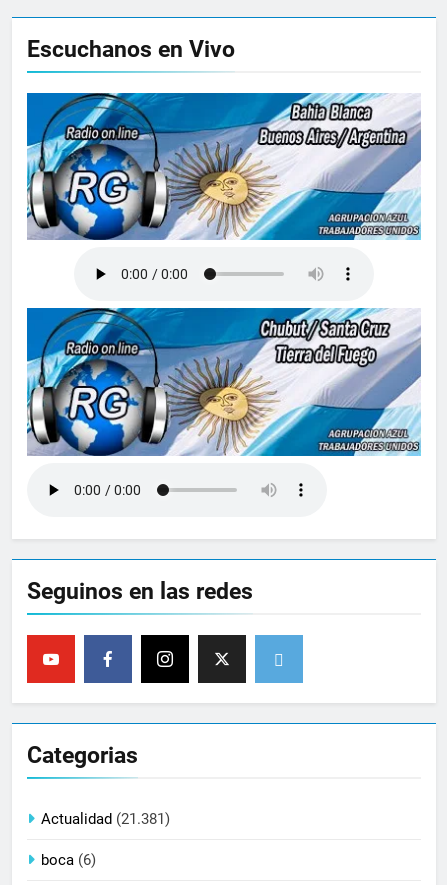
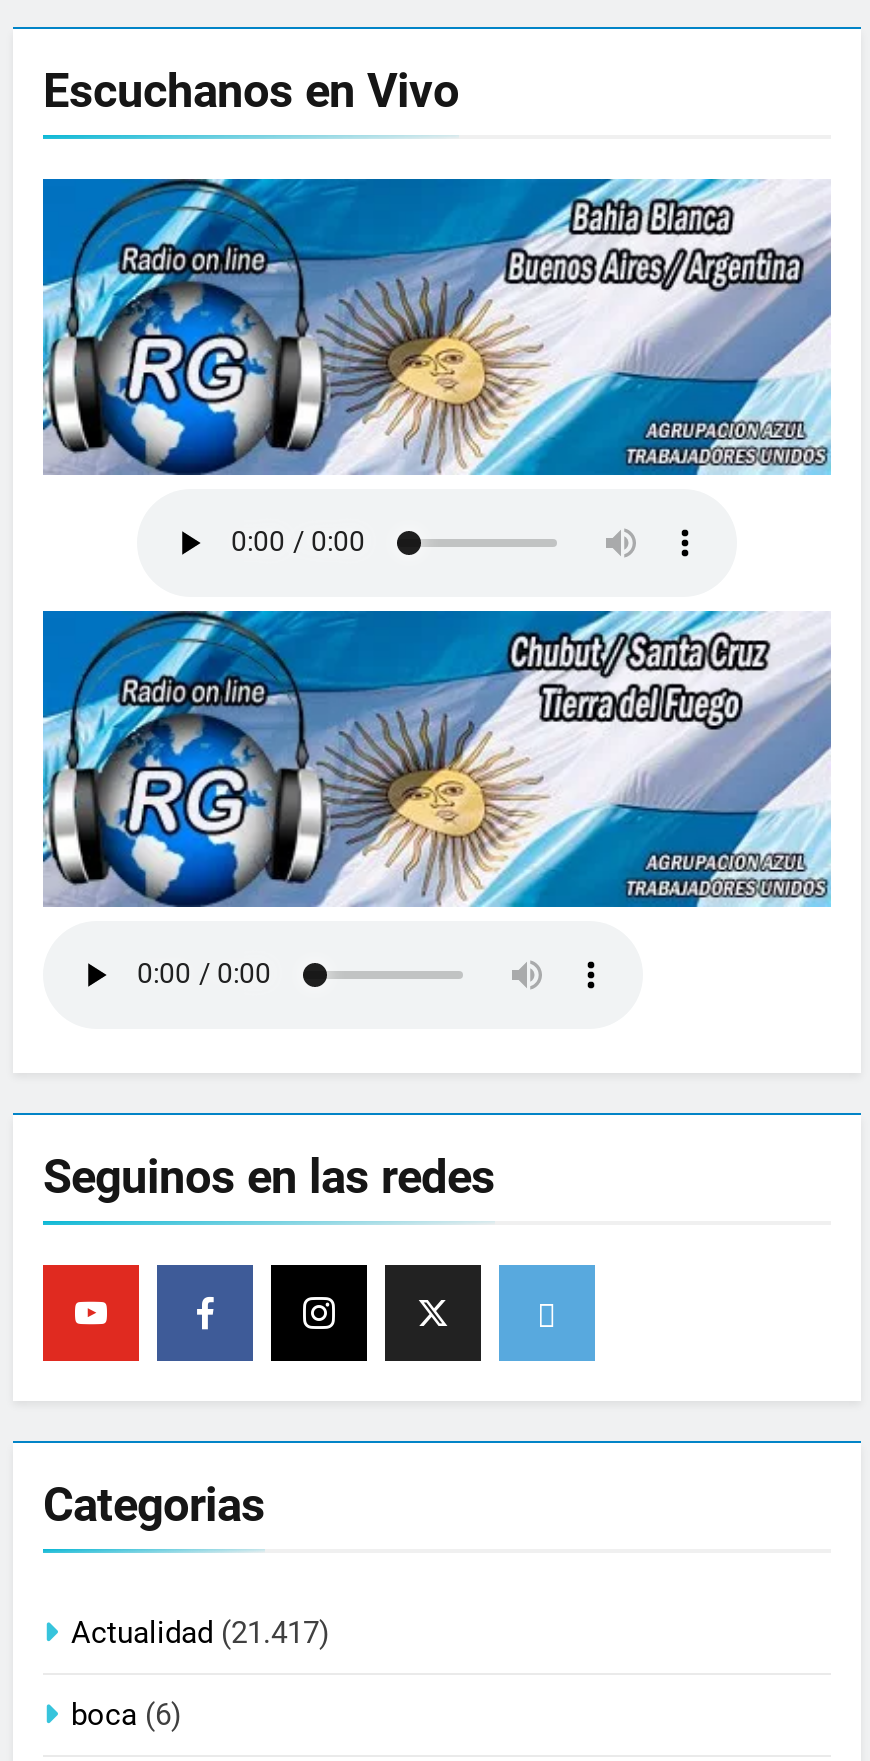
- Actualidad (21.381)
+ Actualidad (21.417)
